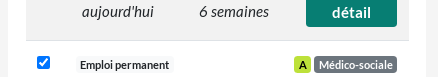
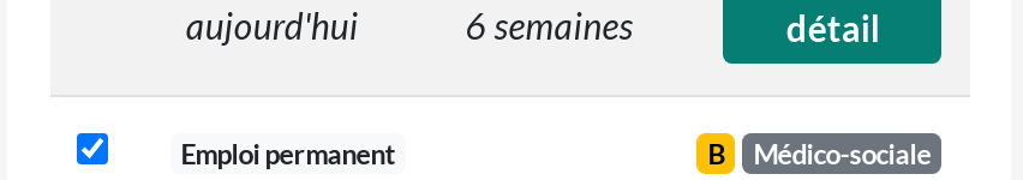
- A
+ B
